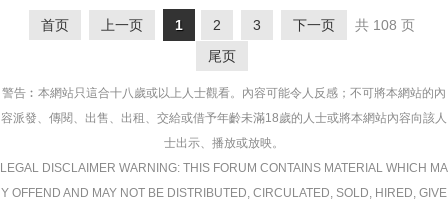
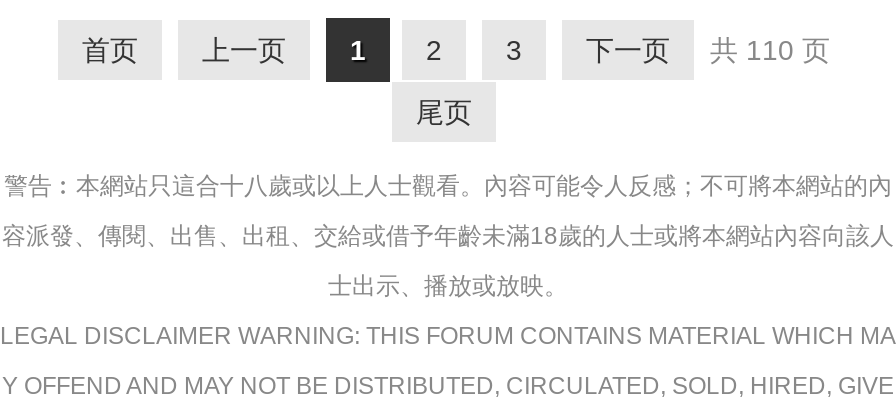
- 首页 上一页 1 2 3 下一页 共 108 页
+ 首页 上一页 1 2 3 下一页 共 110 页
